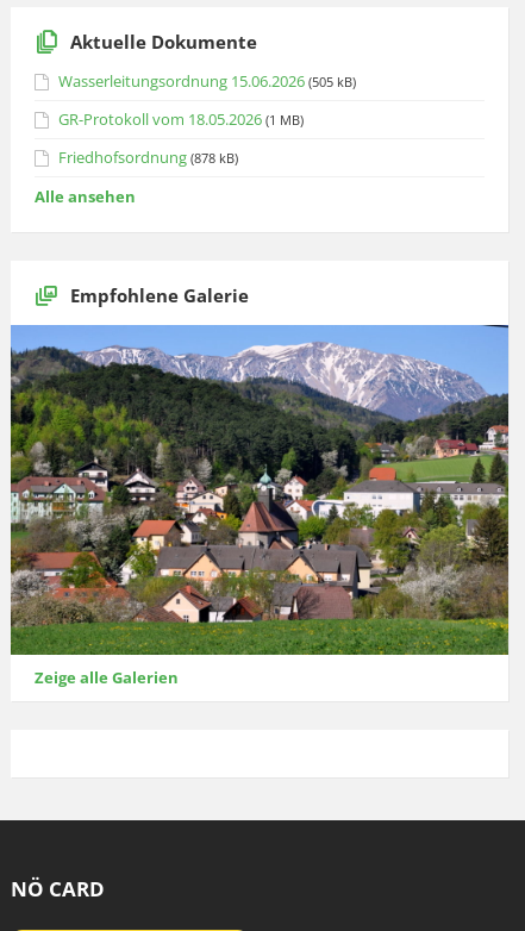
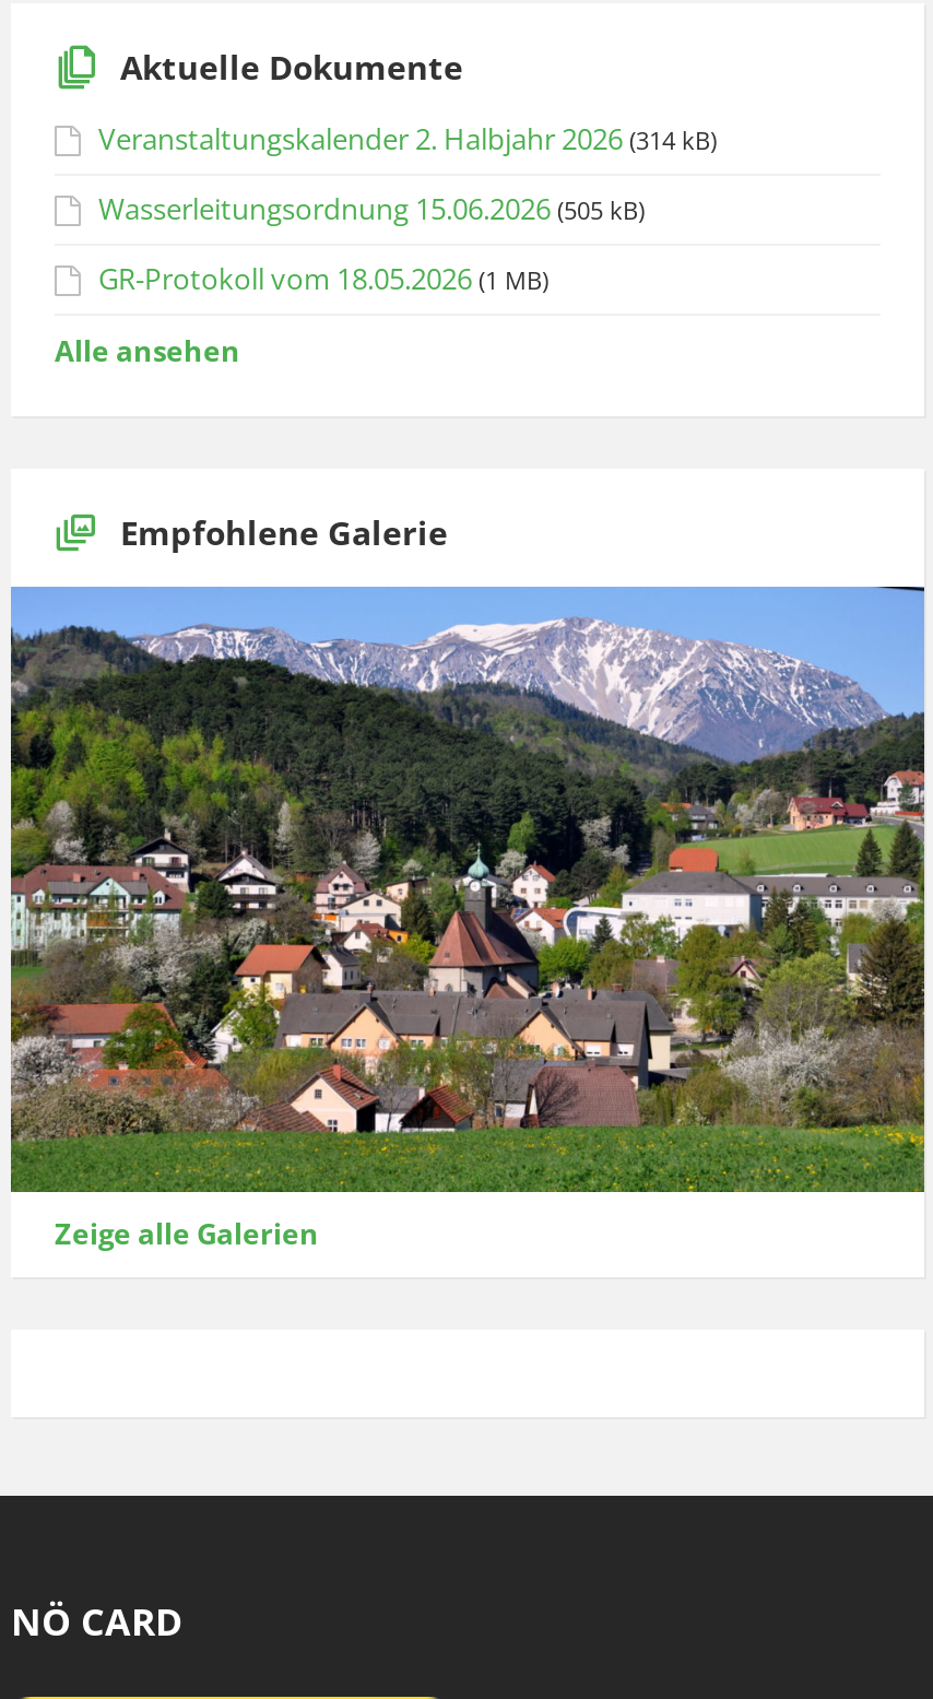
+ Veranstaltungskalender 2. Halbjahr 2026 (314 kB)

moved down: Wasserleitungsordnung 15.06.2026 (505 kB) | GR-Protokoll vom 18.05.2026 (1 MB)

- Friedhofsordnung (878 kB)
